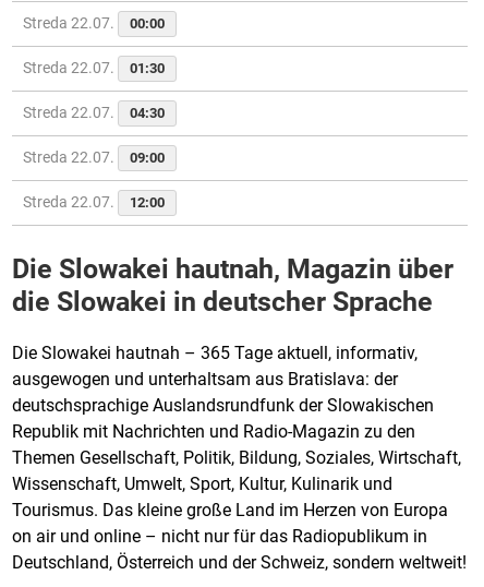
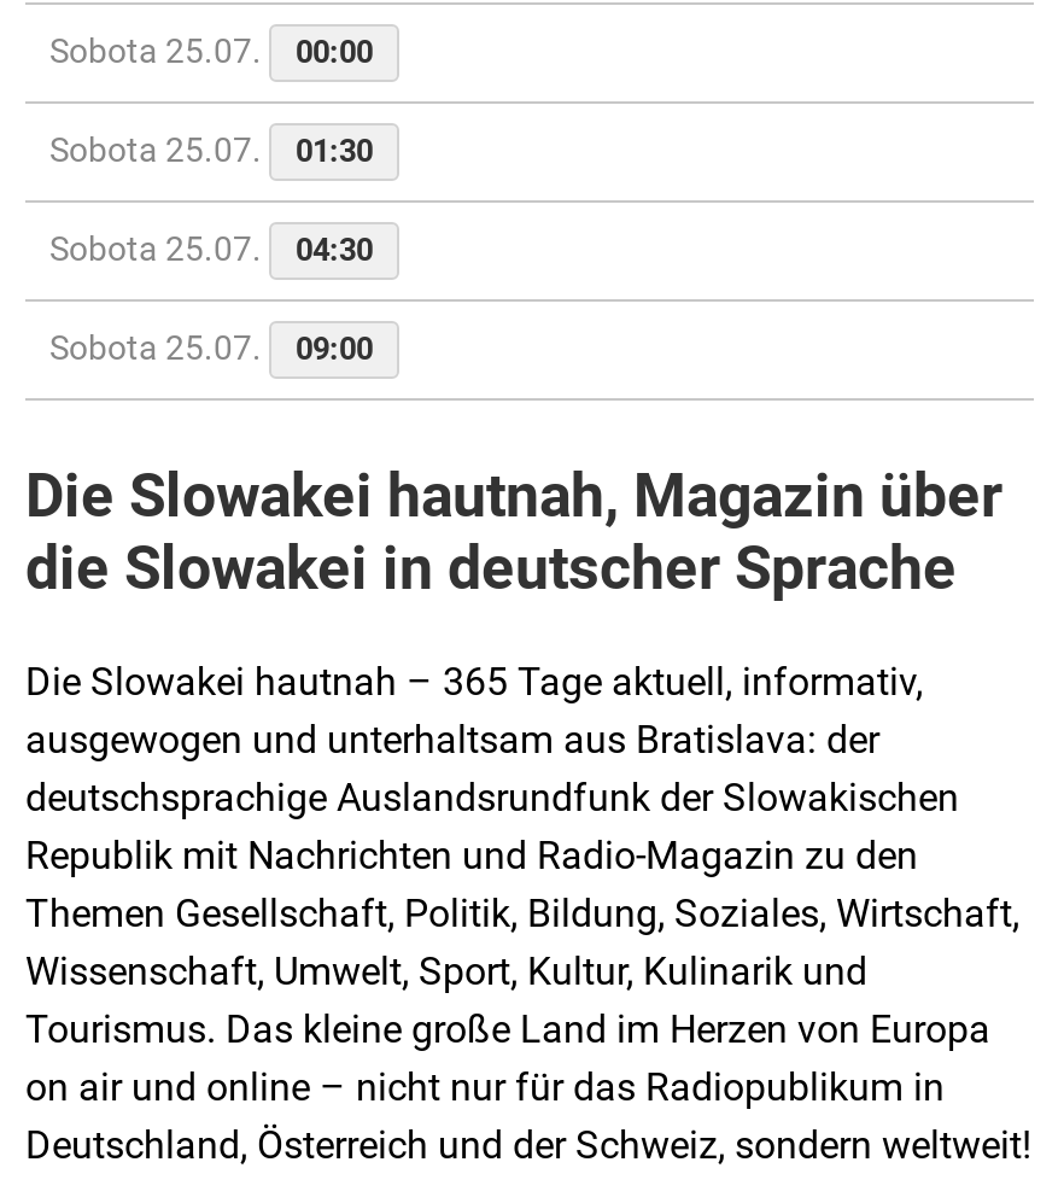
- Streda 22.07. 00:00
+ Sobota 25.07. 00:00

- Streda 22.07. 01:30
+ Sobota 25.07. 01:30

- Streda 22.07. 04:30
+ Sobota 25.07. 04:30

- Streda 22.07. 09:00
+ Sobota 25.07. 09:00

- Streda 22.07.
- 12:00
